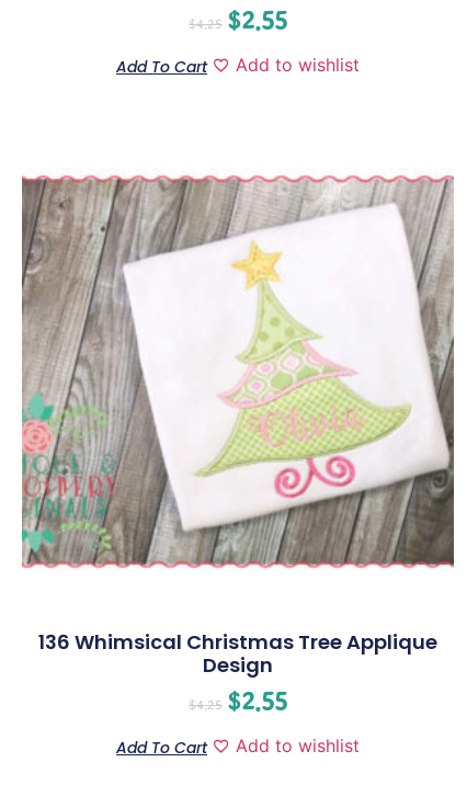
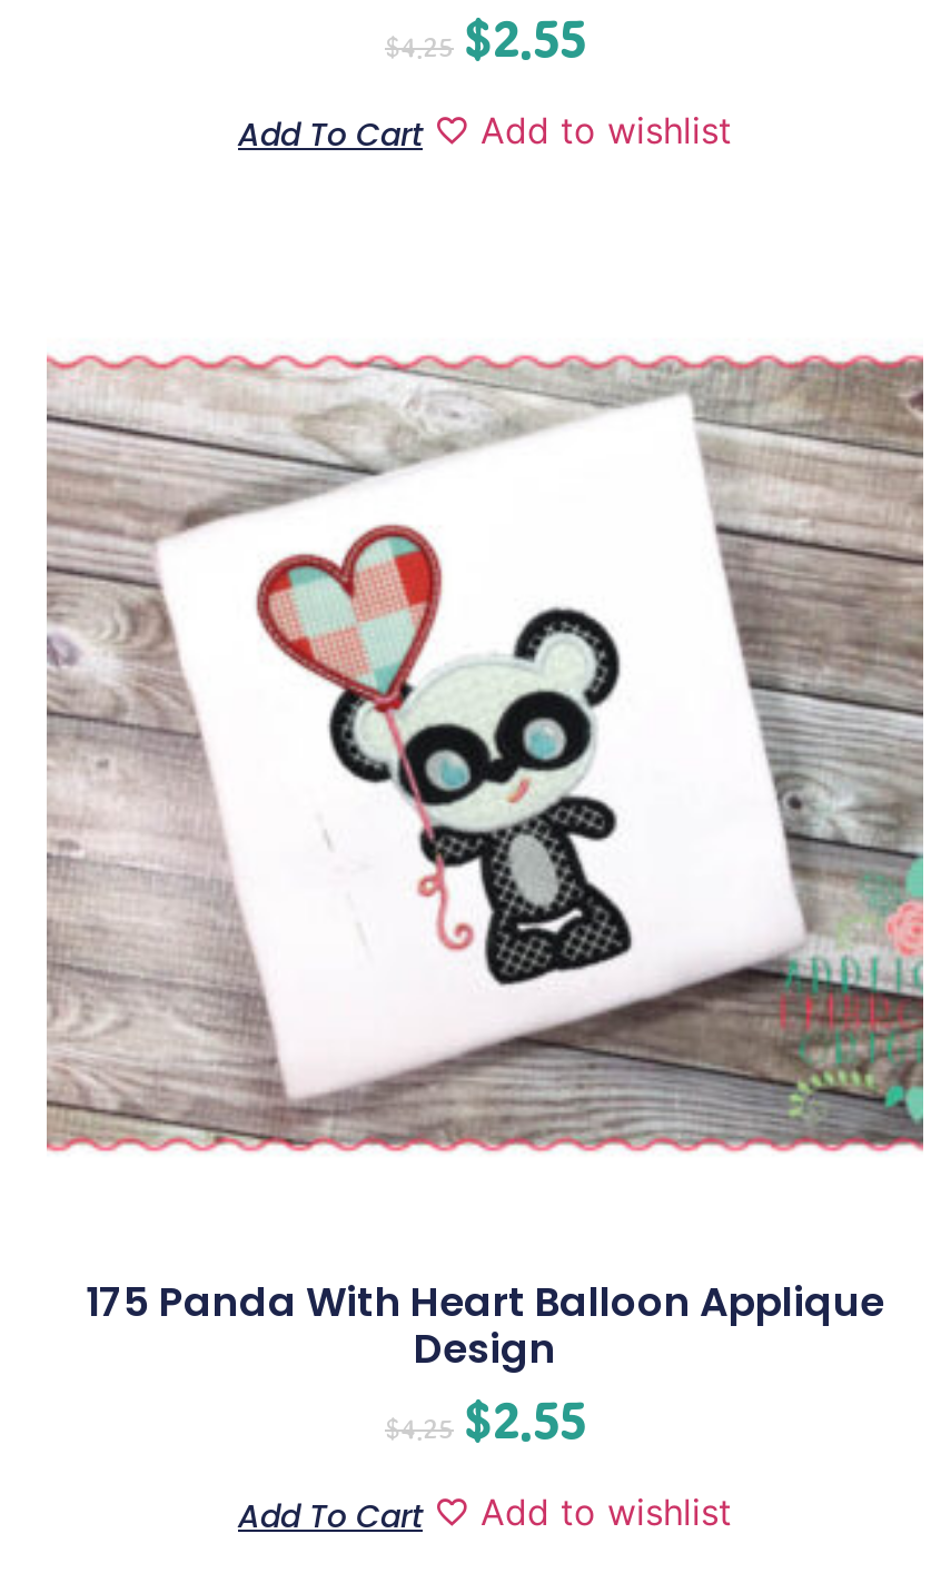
- [image]
+ [image]

- 136 Whimsical Christmas Tree Applique
+ 175 Panda With Heart Balloon Applique
